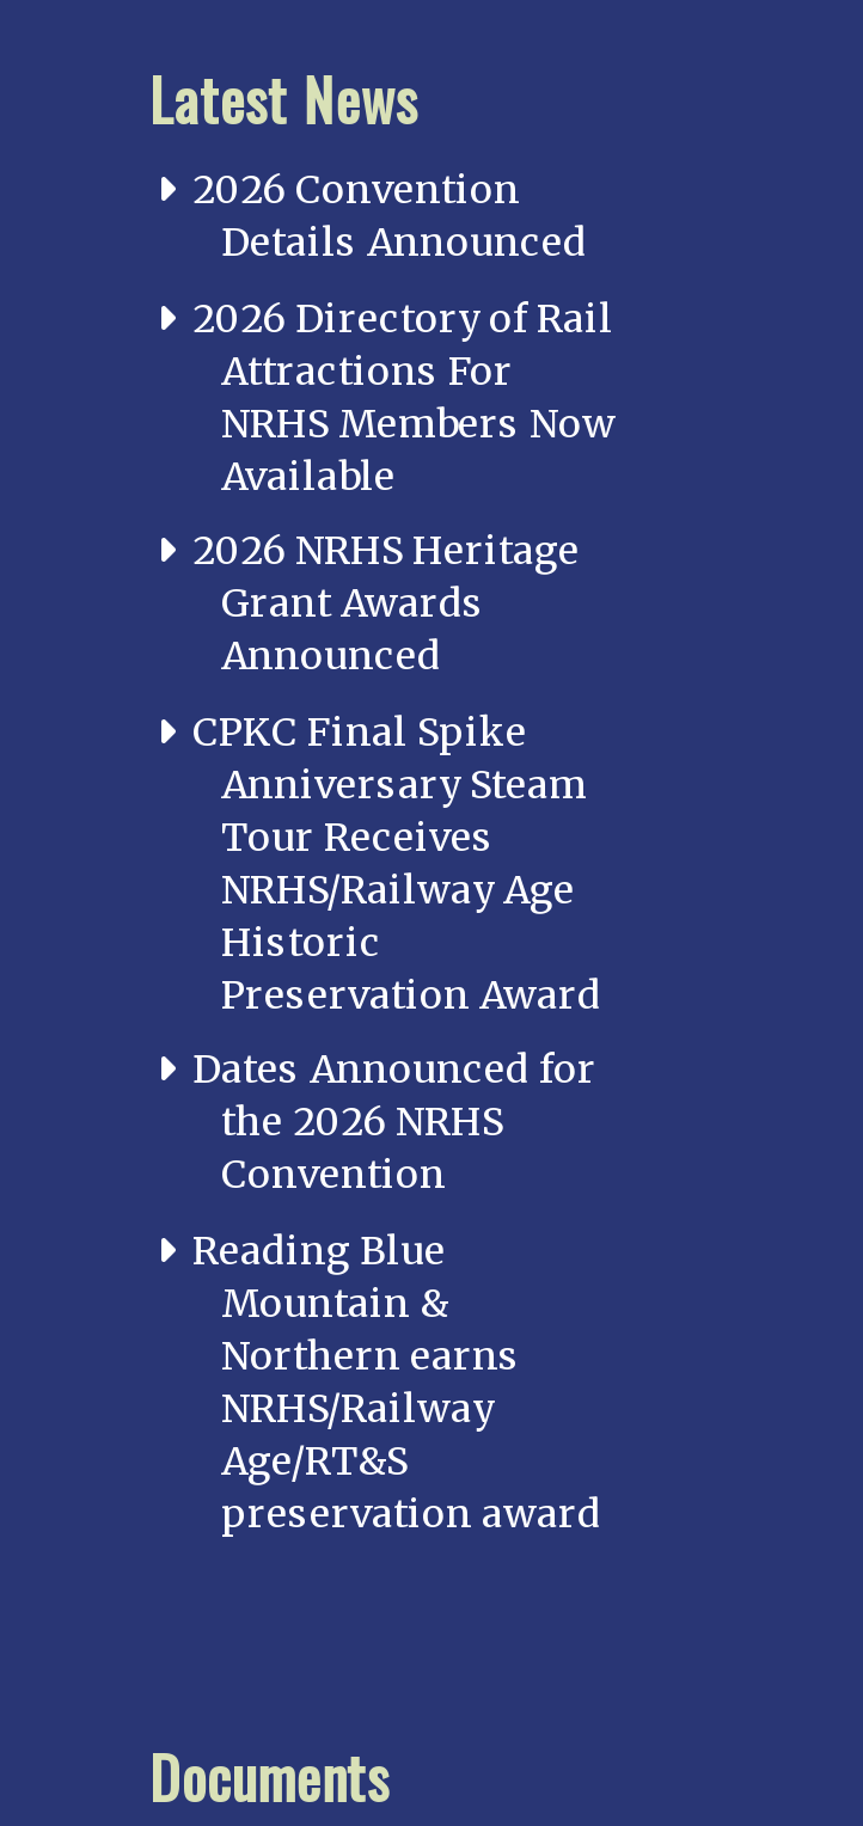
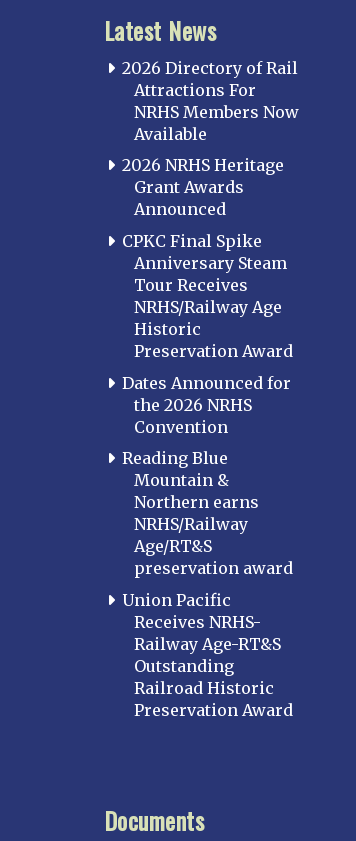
- 2026 Convention
- Details Announced

moved up: 2026 Directory of Rail | Attractions For | NRHS Members Now | ... | Age/RT&S | preservation award

+ Union Pacific
+ Receives NRHS-
+ Railway Age-RT&S
+ Outstanding
+ Railroad Historic
+ Preservation Award
